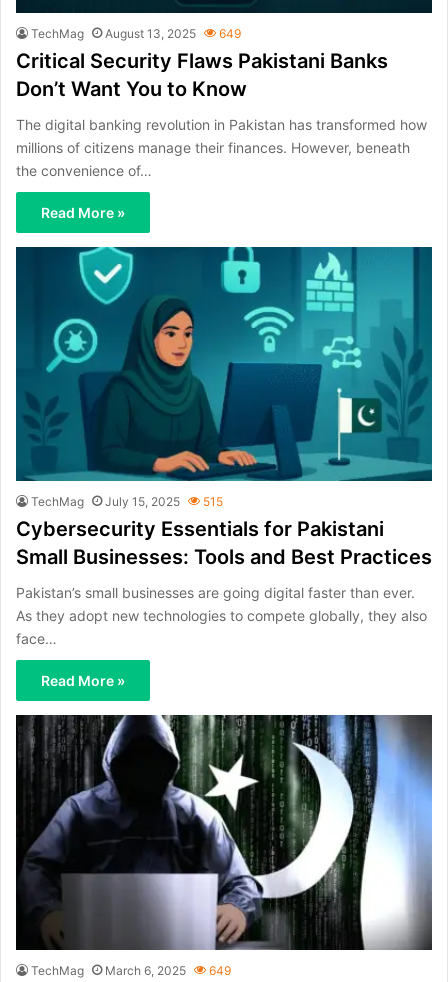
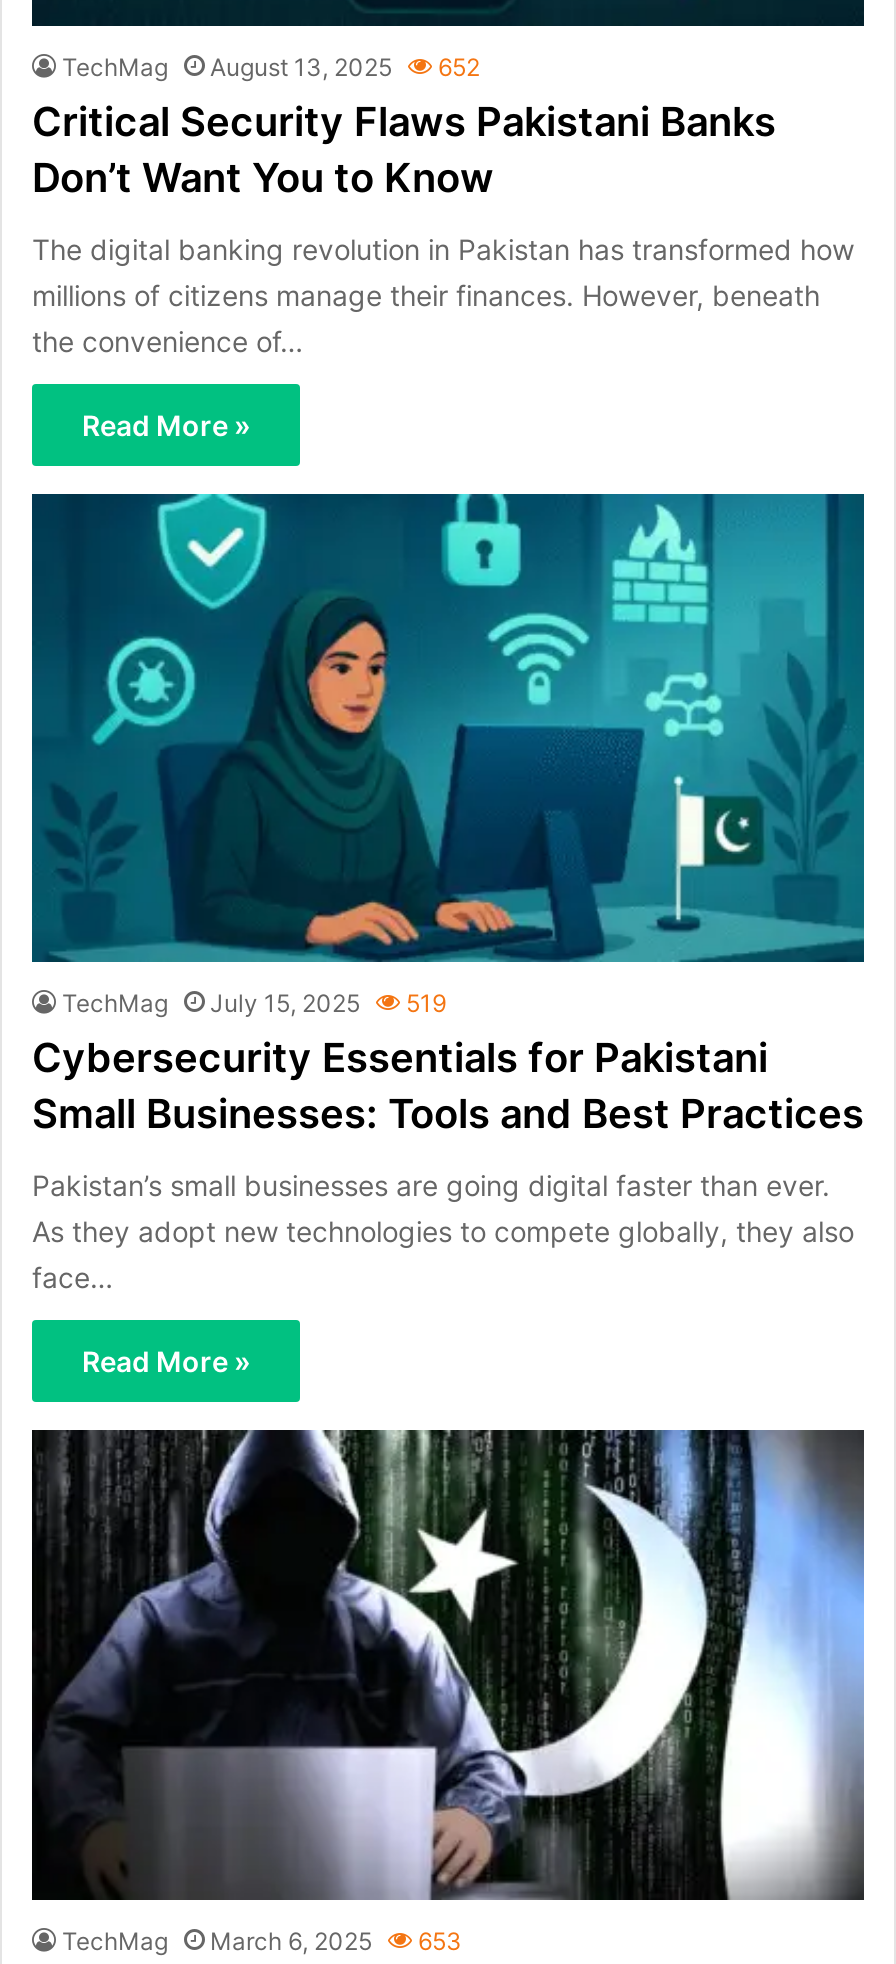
- TechMag August 13, 2025 649
+ TechMag August 13, 2025 652

- TechMag July 15, 2025 515
+ TechMag July 15, 2025 519

- TechMag March 6, 2025 649
+ TechMag March 6, 2025 653
